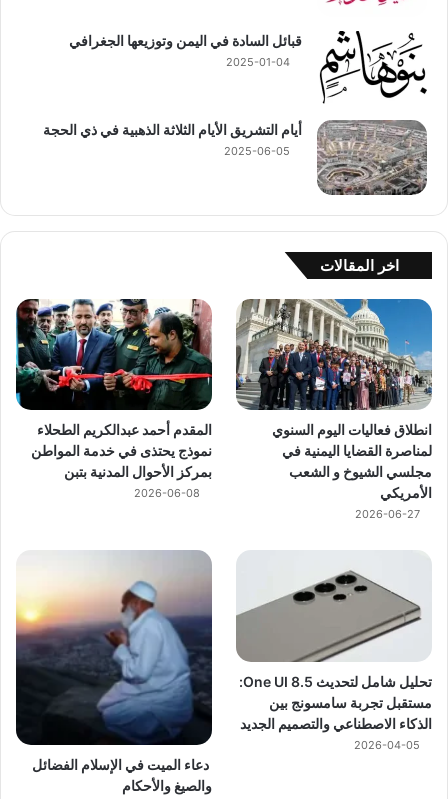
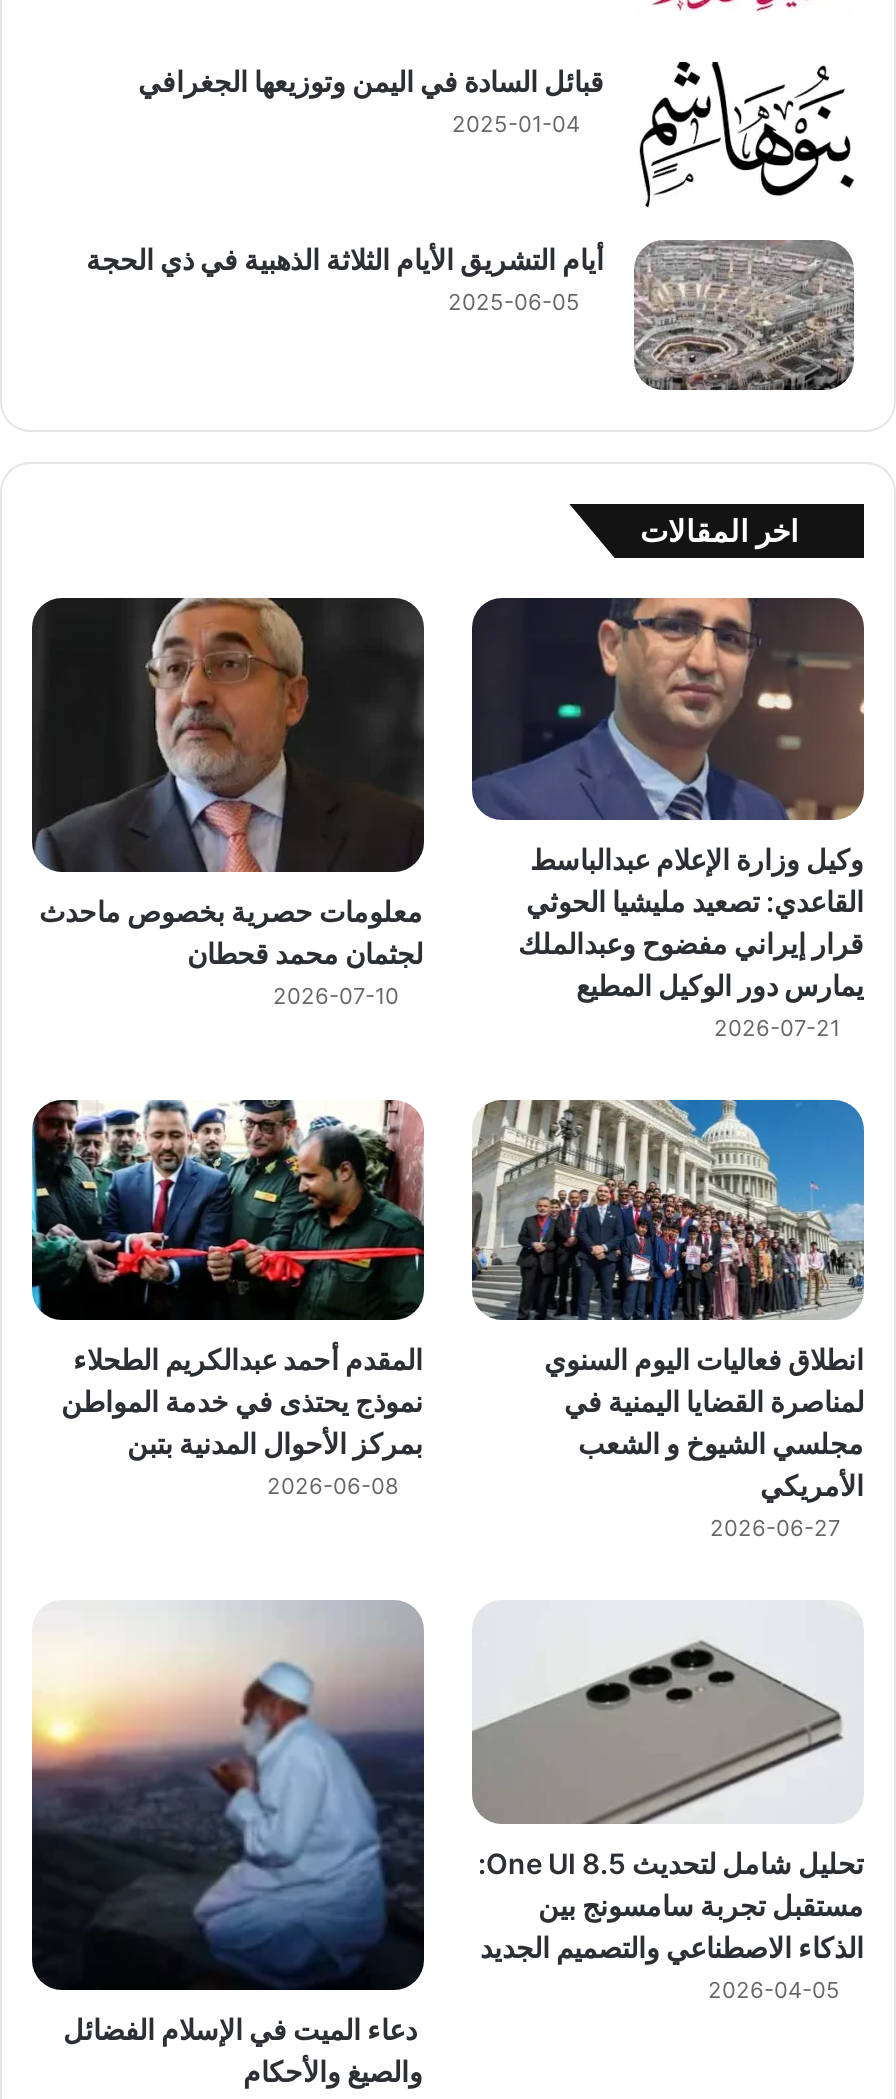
+ [image]
+ معلومات حصرية بخصوص ماحدث
+ لجثمان محمد قحطان
+ 2026-07-10

+ [image]
+ وكيل وزارة الإعلام عبدالباسط
+ القاعدي: تصعيد مليشيا الحوثي
+ قرار إيراني مفضوح وعبدالملك
+ يمارس دور الوكيل المطيع
+ 2026-07-21
